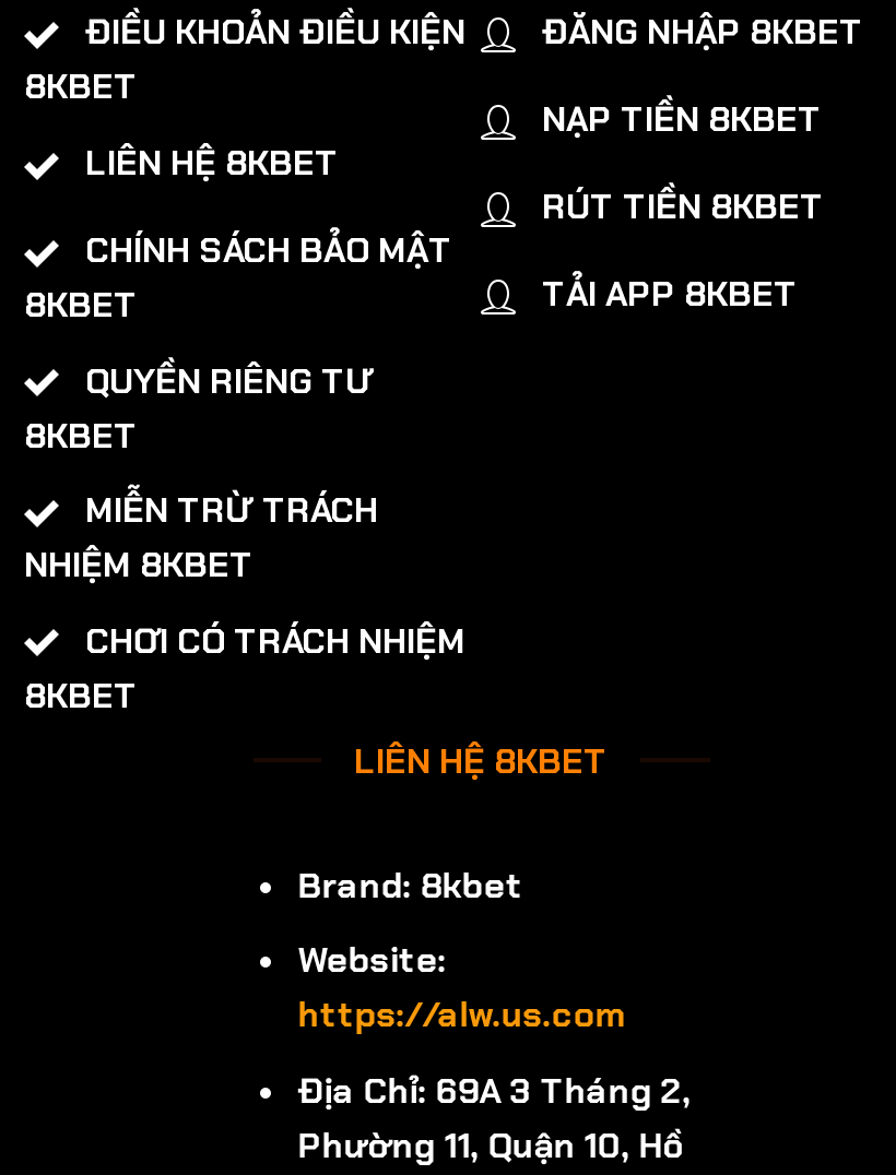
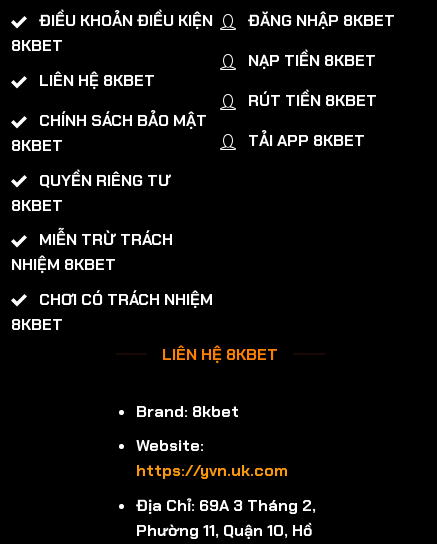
- https://alw.us.com
+ https://yvn.uk.com
